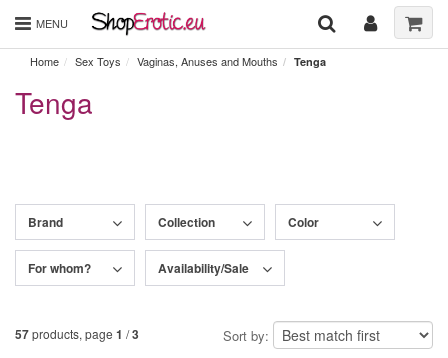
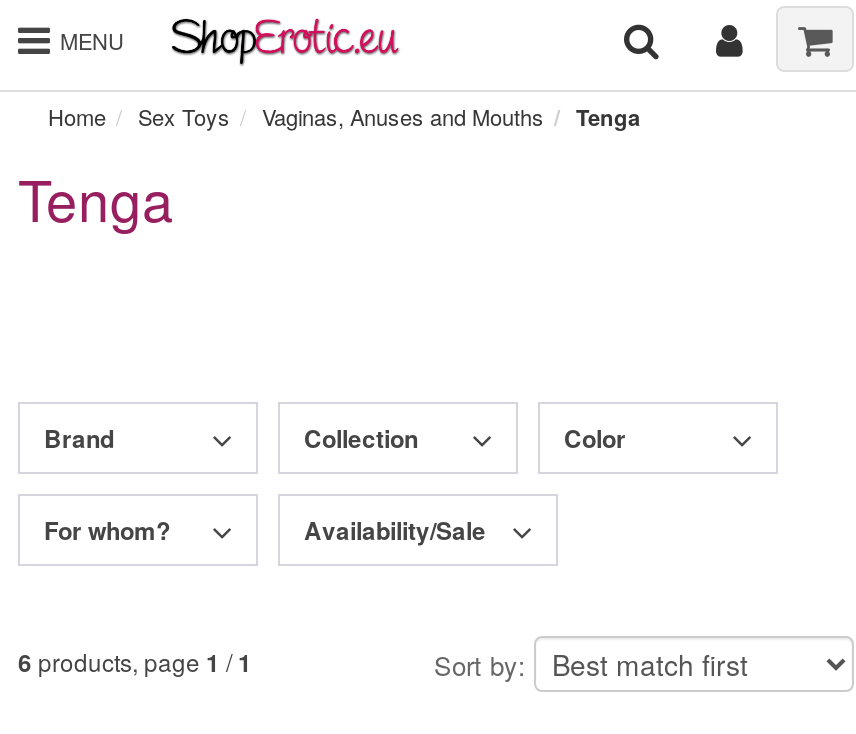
- 57 products, page 1 /3
+ 6 products, page 1 /1
